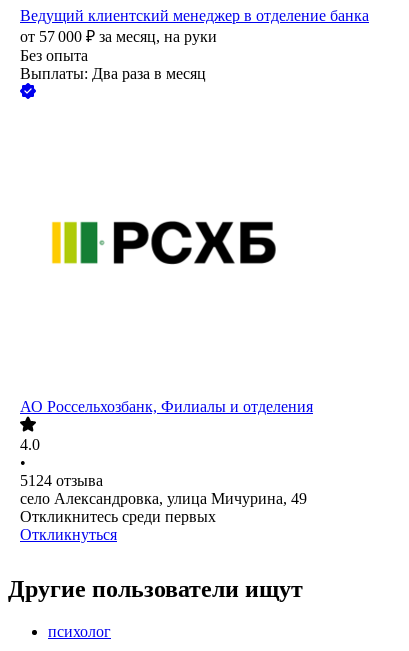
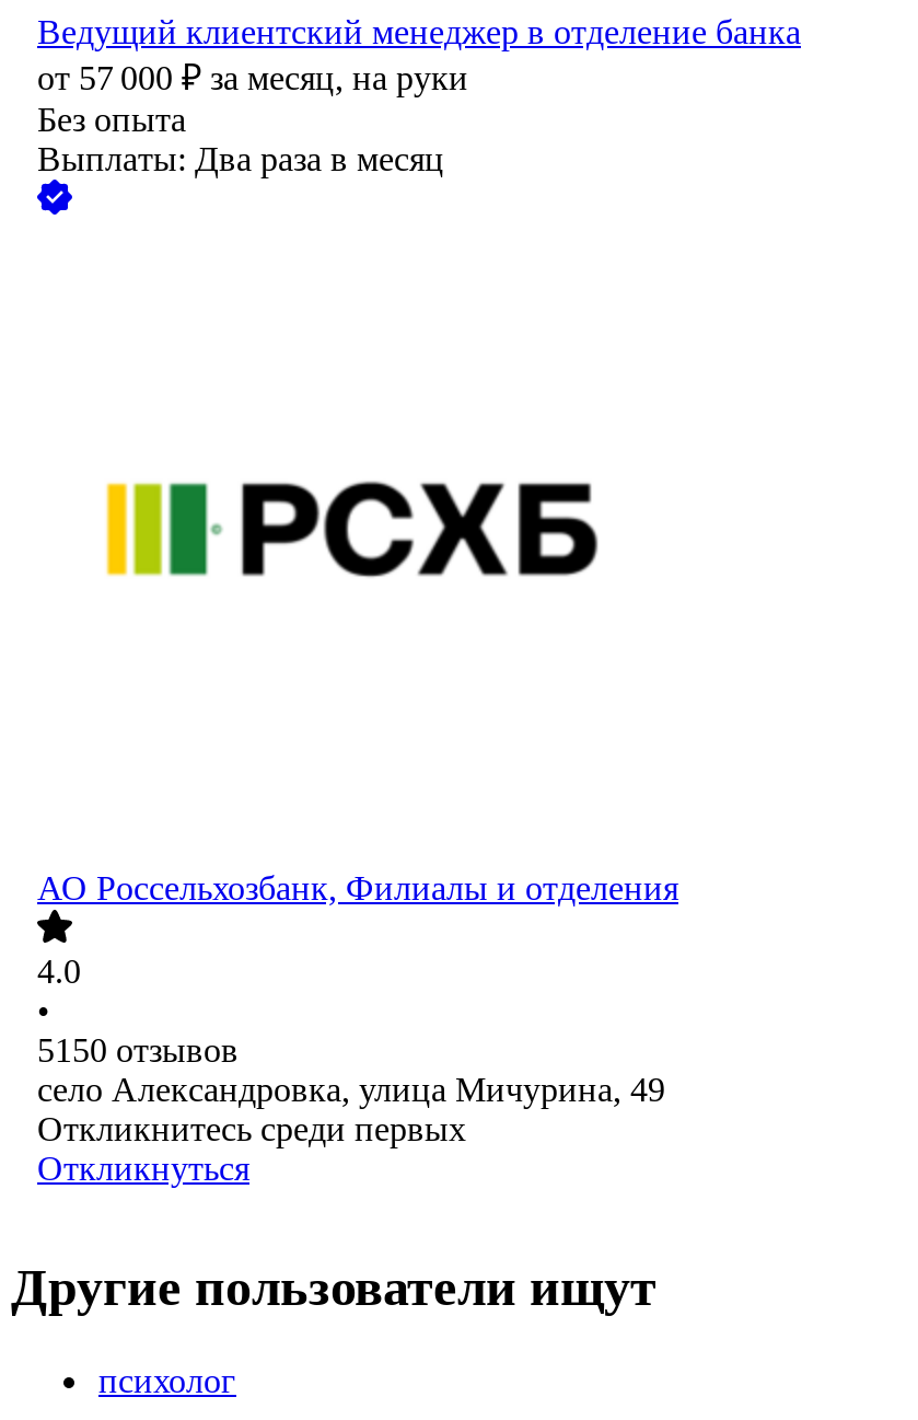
- 5124 отзыва
+ 5150 отзывов
